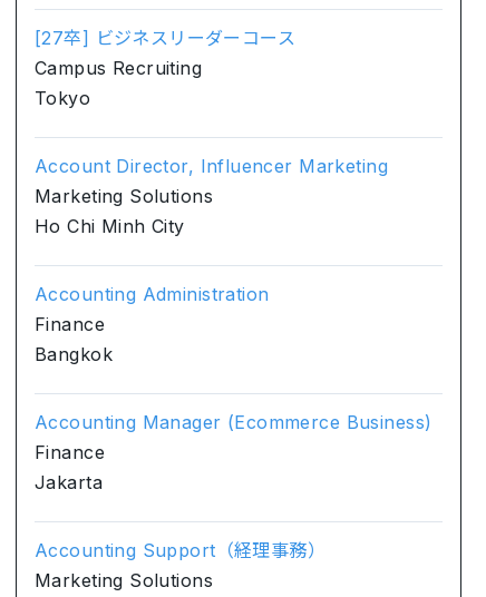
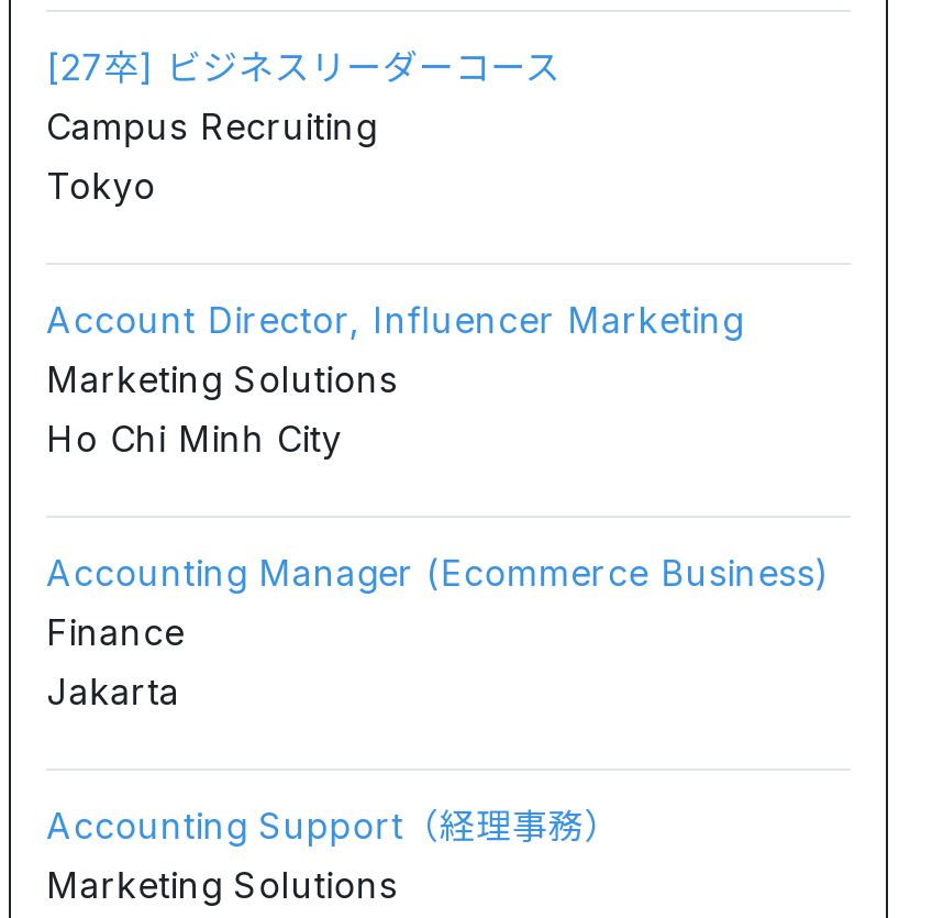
- Accounting Administration
- Finance
- Bangkok
